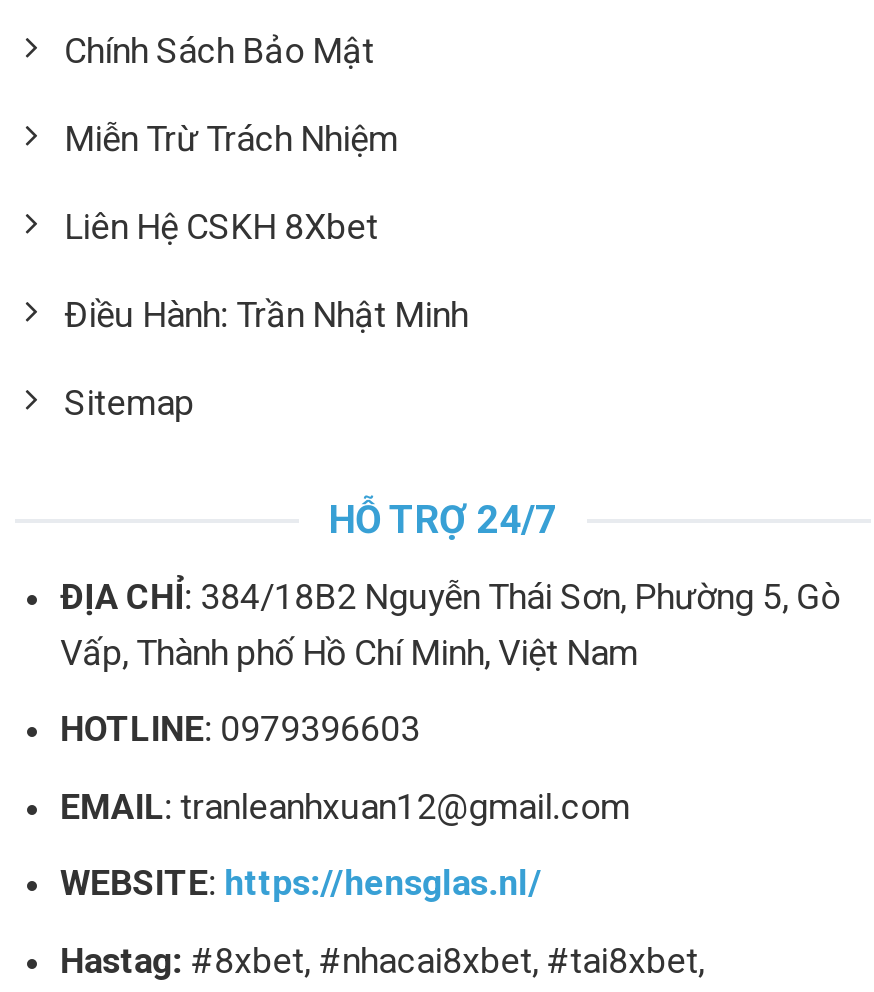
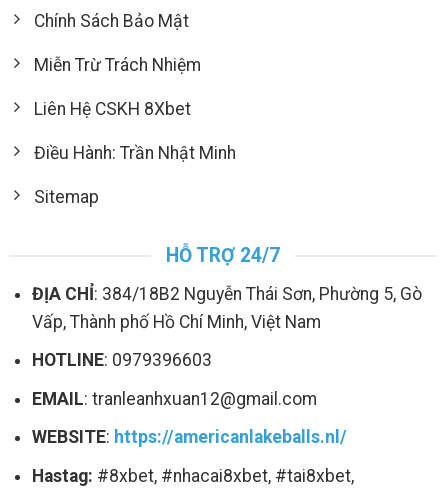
- WEBSITE: https://hensglas.nl/
+ WEBSITE: https://americanlakeballs.nl/
